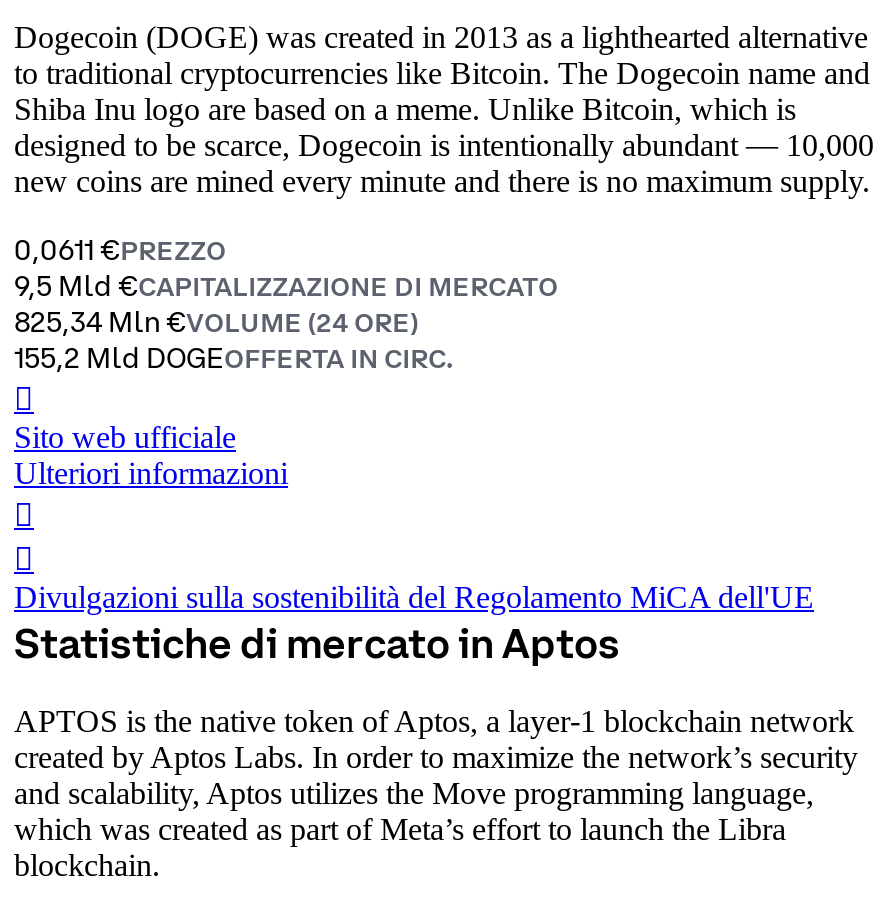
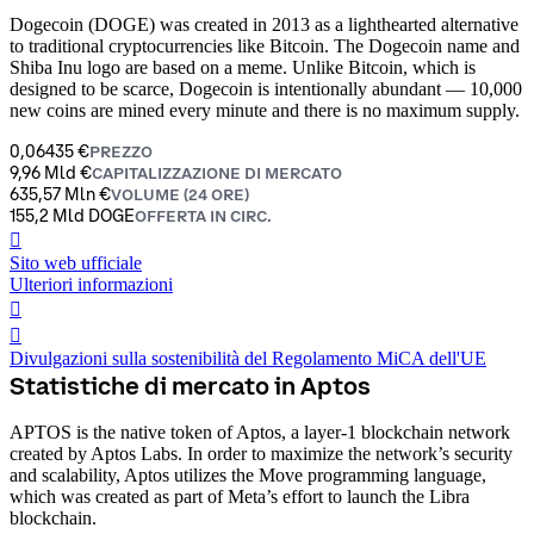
- 0,0611 €PREZZO
+ 0,06435 €PREZZO

- 9,5 Mld €CAPITALIZZAZIONE DI MERCATO
+ 9,96 Mld €CAPITALIZZAZIONE DI MERCATO

- 825,34 Mln €VOLUME (24 ORE)
+ 635,57 Mln €VOLUME (24 ORE)
